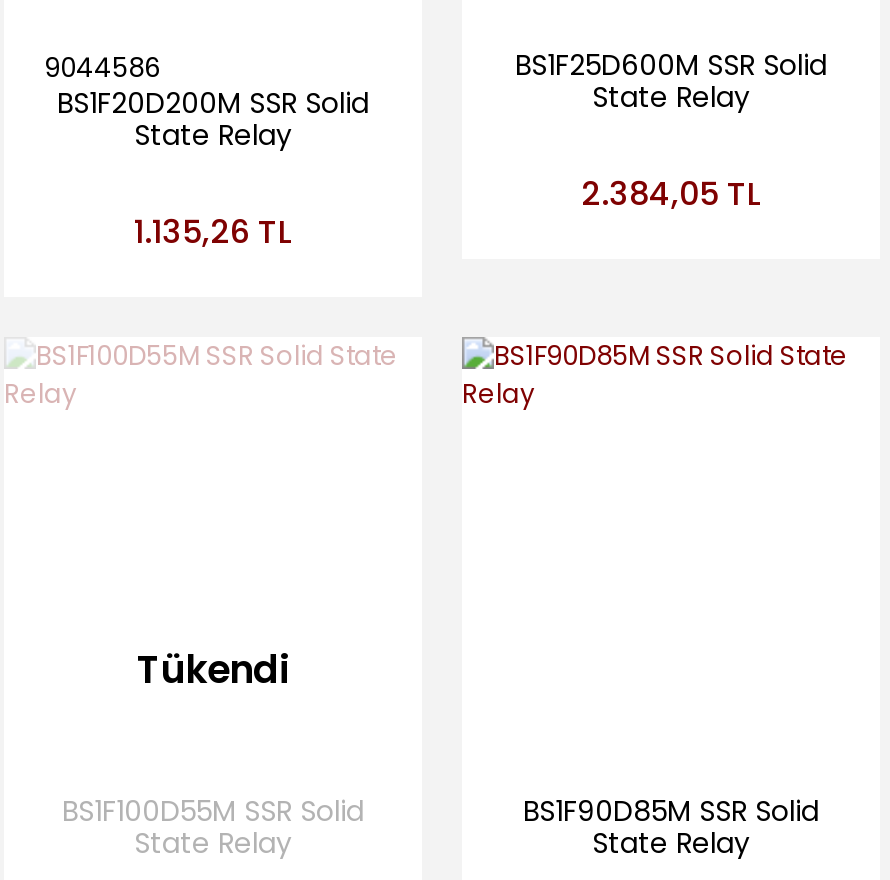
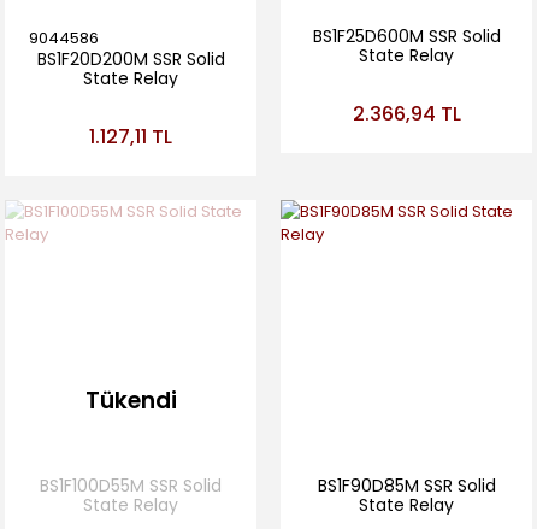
- 2.384,05 TL
+ 2.366,94 TL

- 1.135,26 TL
+ 1.127,11 TL
